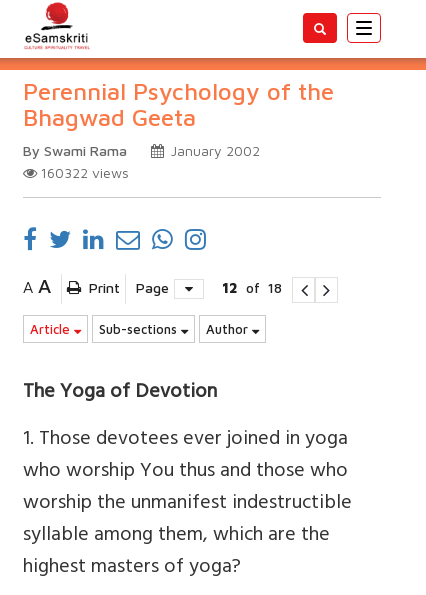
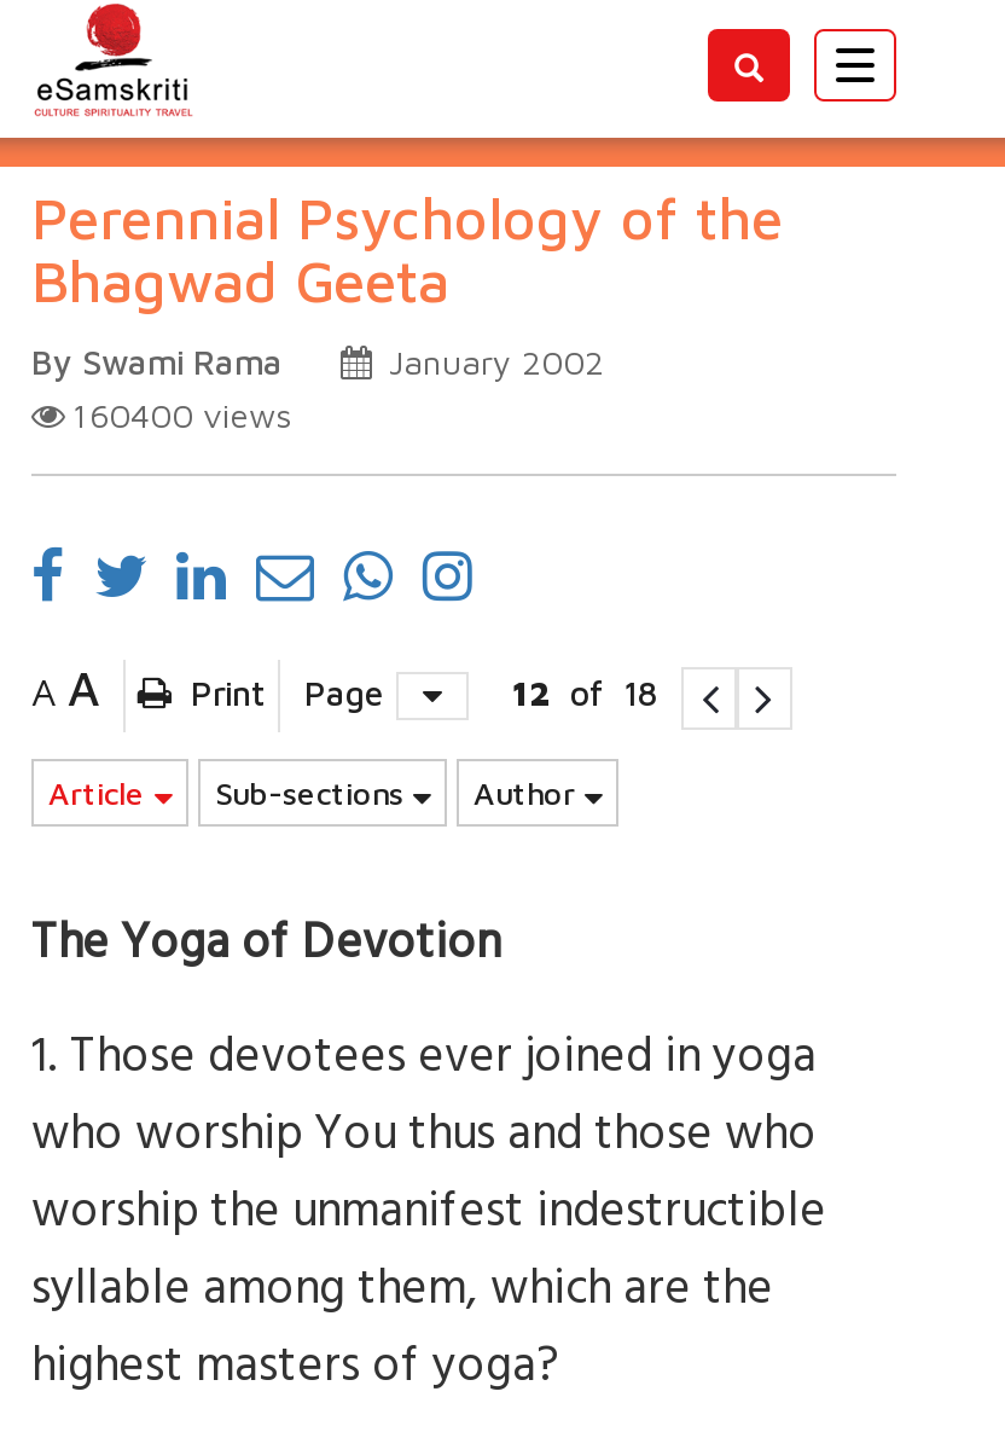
- 160322 views
+ 160400 views
